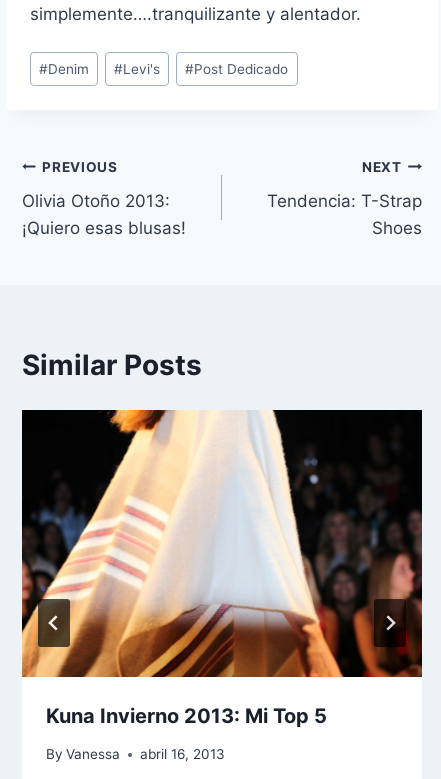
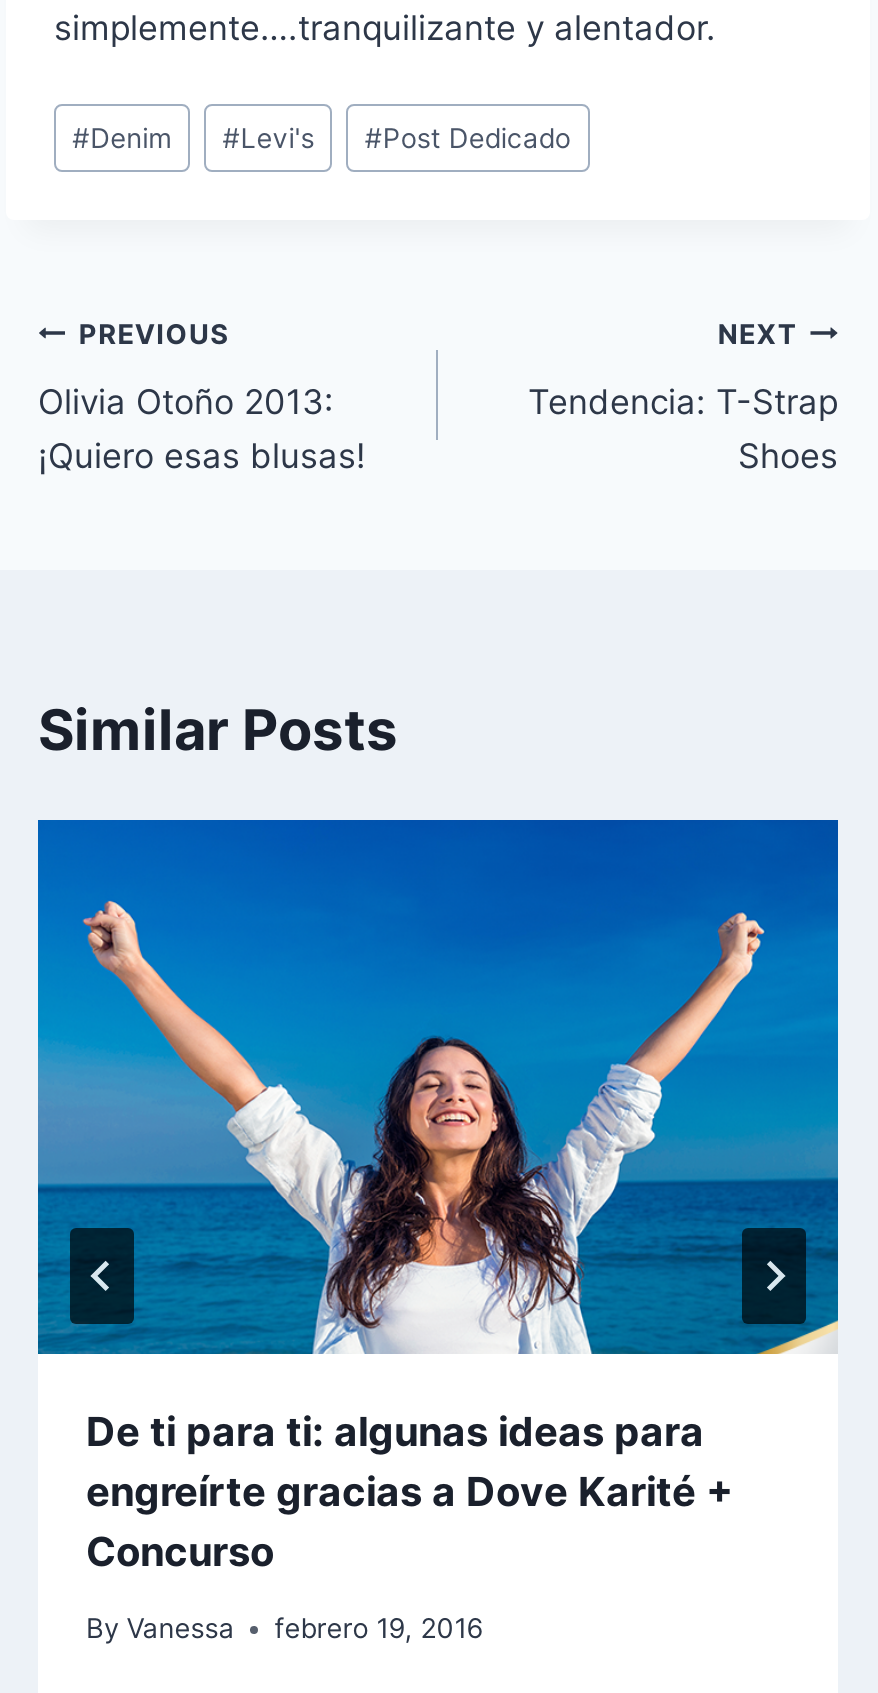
- [image]
- Kuna Invierno 2013: Mi Top 5
+ [image]
+ De ti para ti: algunas ideas para
+ engreírte gracias a Dove Karité +
+ Concurso

- By Vanessa abril 16, 2013
+ By Vanessa febrero 19, 2016
